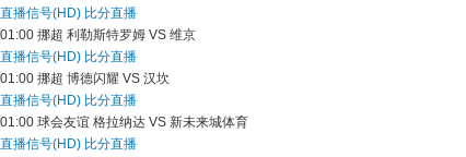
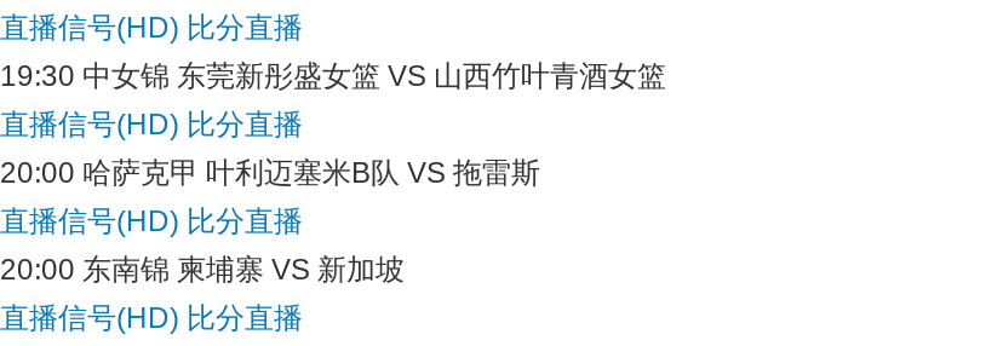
- 01:00 挪超利勒斯特罗姆 VS 维京
+ 19:30 中女锦东莞新彤盛女篮 VS 山西竹叶青酒女篮

- 01:00 挪超博德闪耀 VS 汉坎
+ 20:00 哈萨克甲叶利迈塞米B队 VS 拖雷斯

- 01:00 球会友谊格拉纳达 VS 新未来城体育
+ 20:00 东南锦柬埔寨 VS 新加坡
